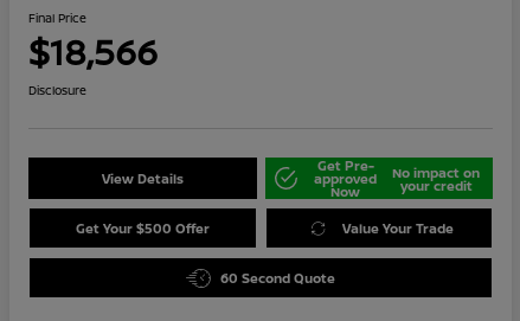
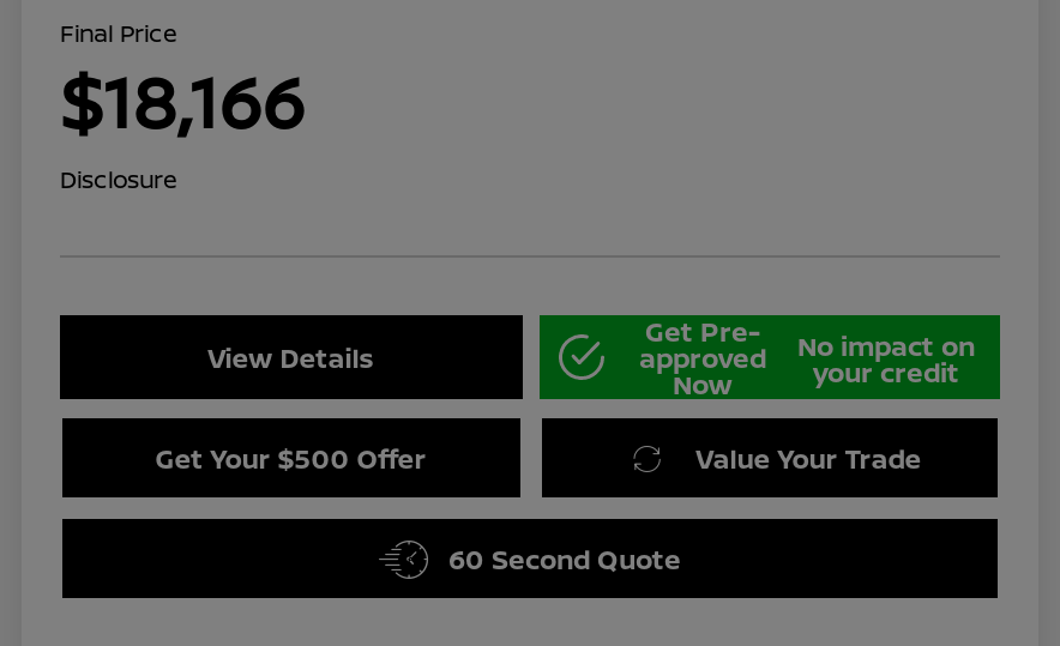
- $18,566
+ $18,166
